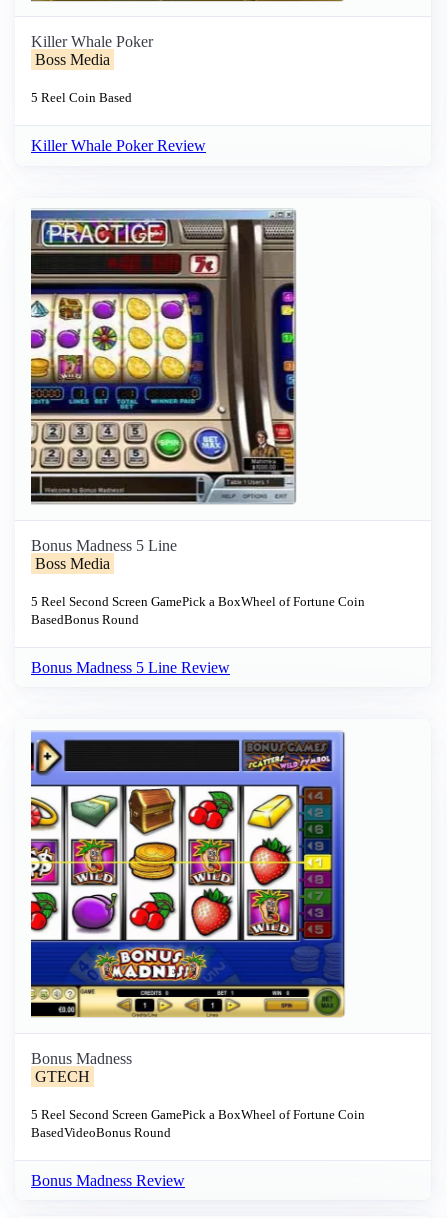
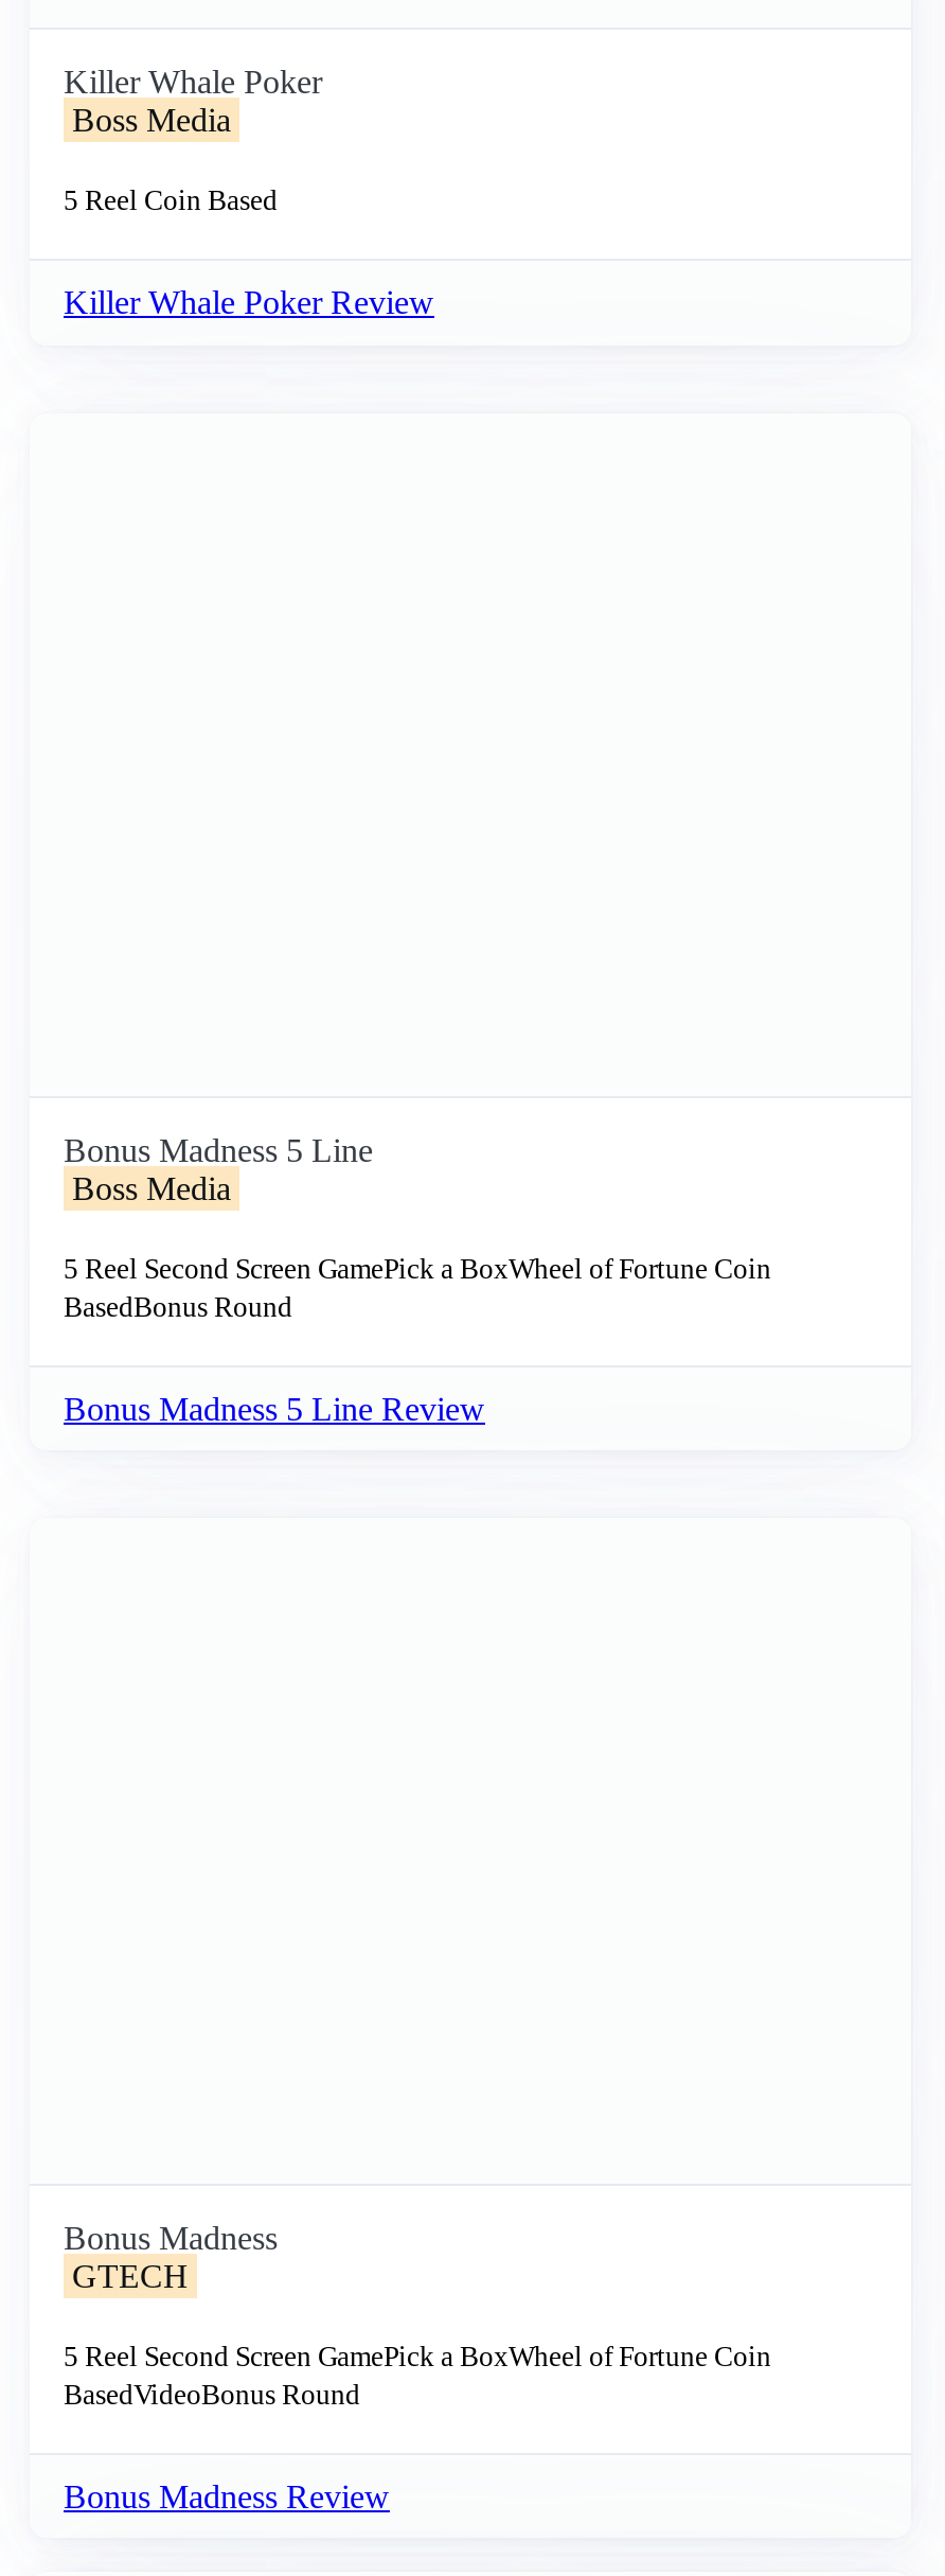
- [image]

- [image]
